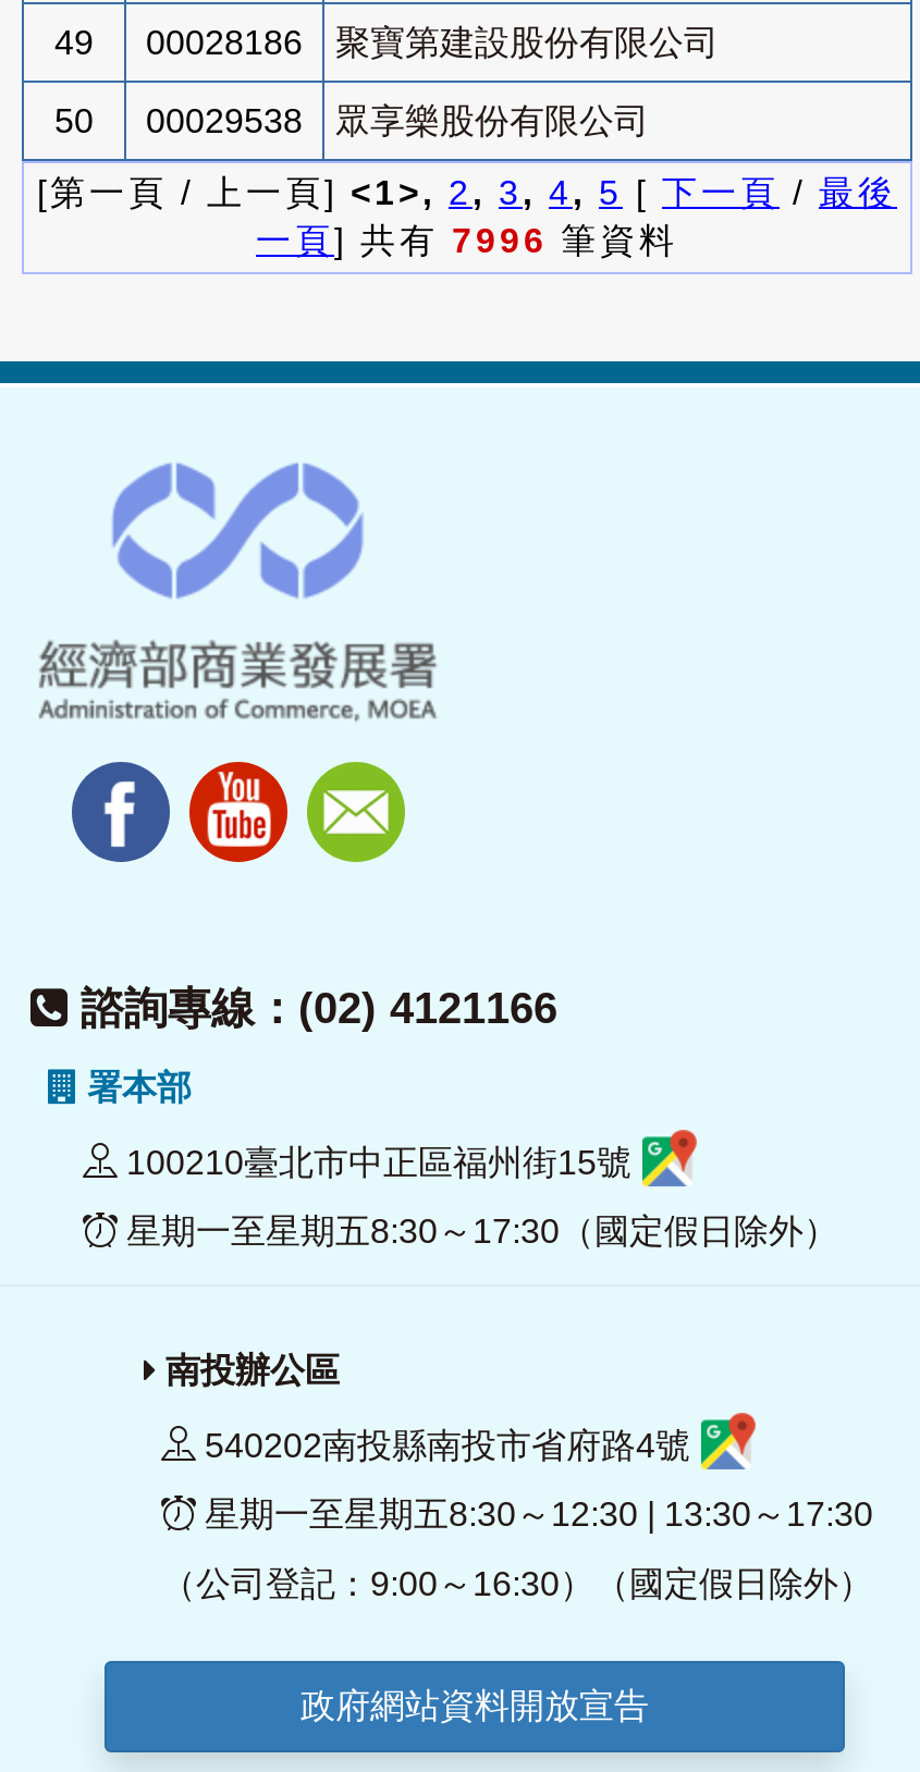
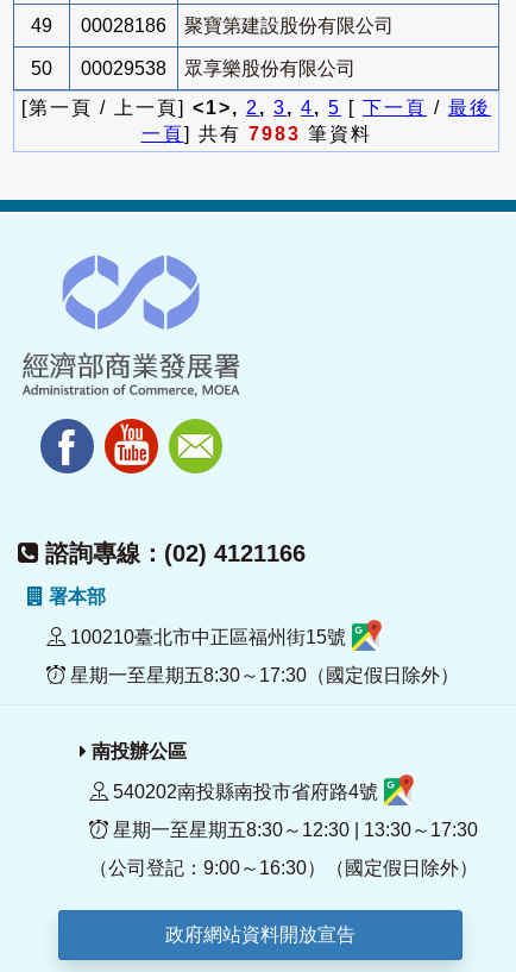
- 一頁] 共有7996筆資料
+ 一頁] 共有7983筆資料
